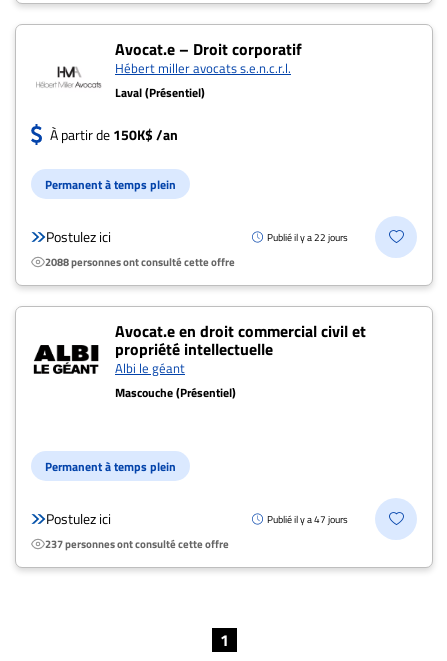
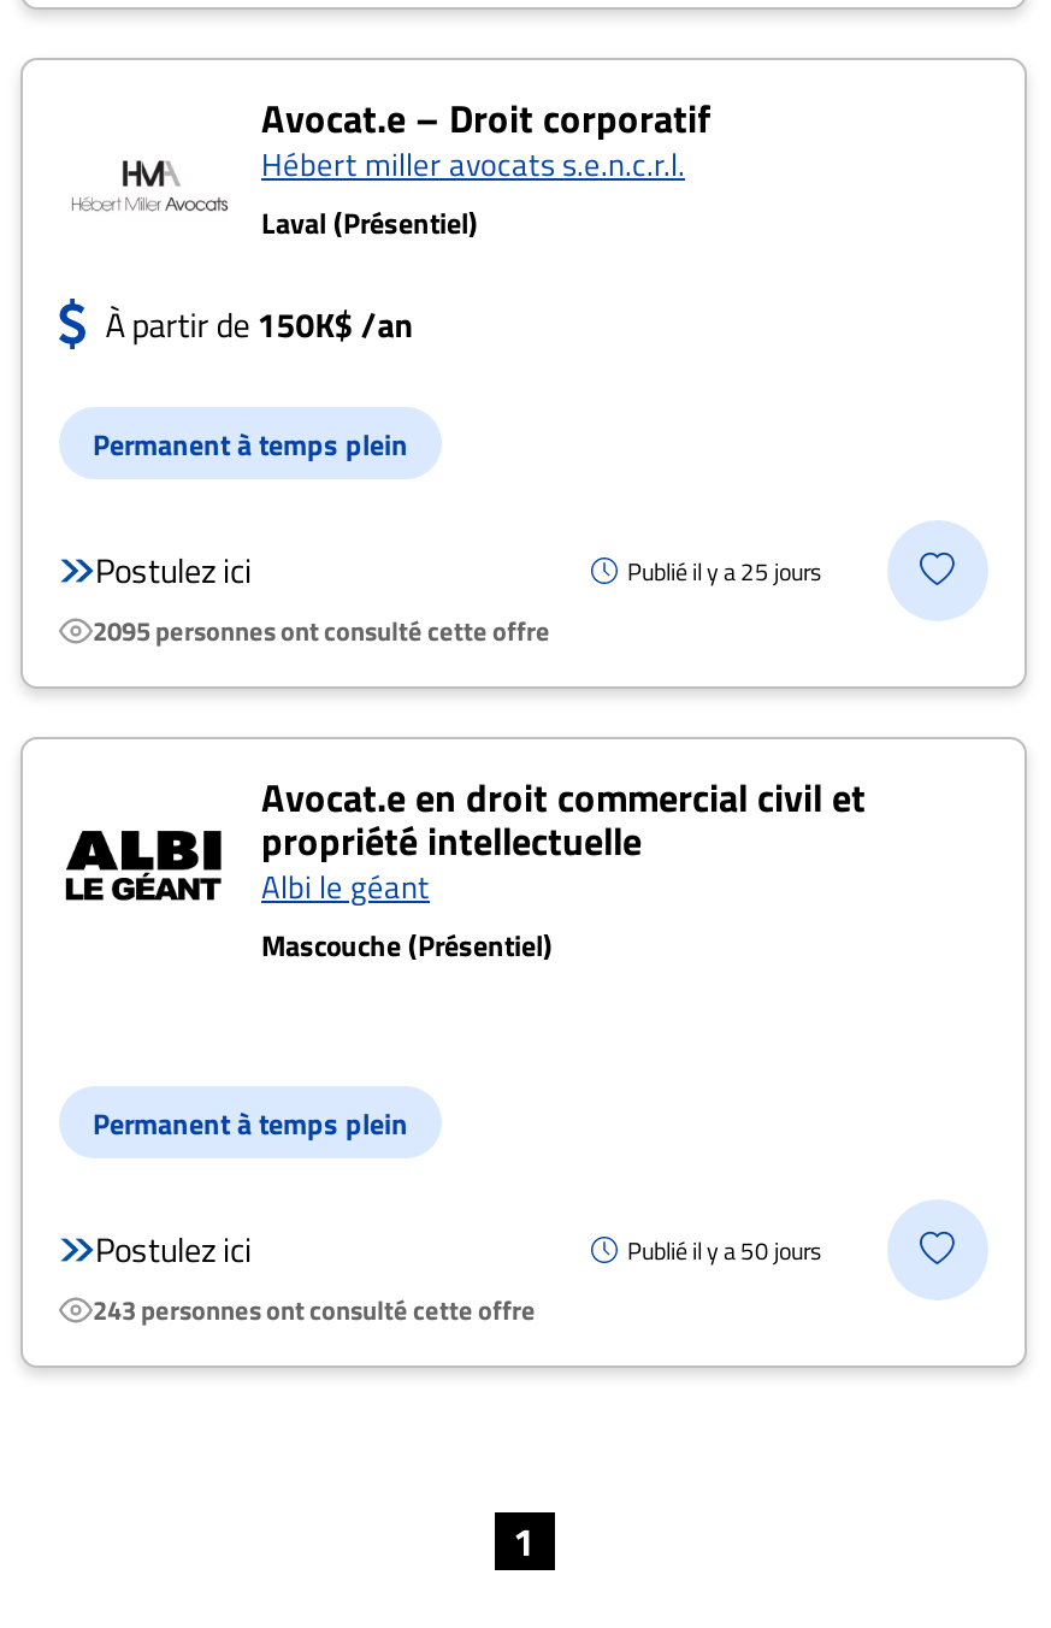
- Publié il y a 22 jours
+ Publié il y a 25 jours

- 2088 personnes ont consulté cette offre
+ 2095 personnes ont consulté cette offre

- Publié il y a 47 jours
+ Publié il y a 50 jours

- 237 personnes ont consulté cette offre
+ 243 personnes ont consulté cette offre
